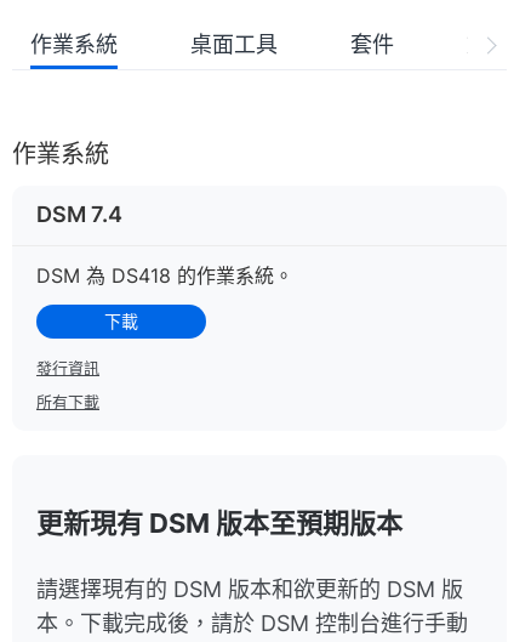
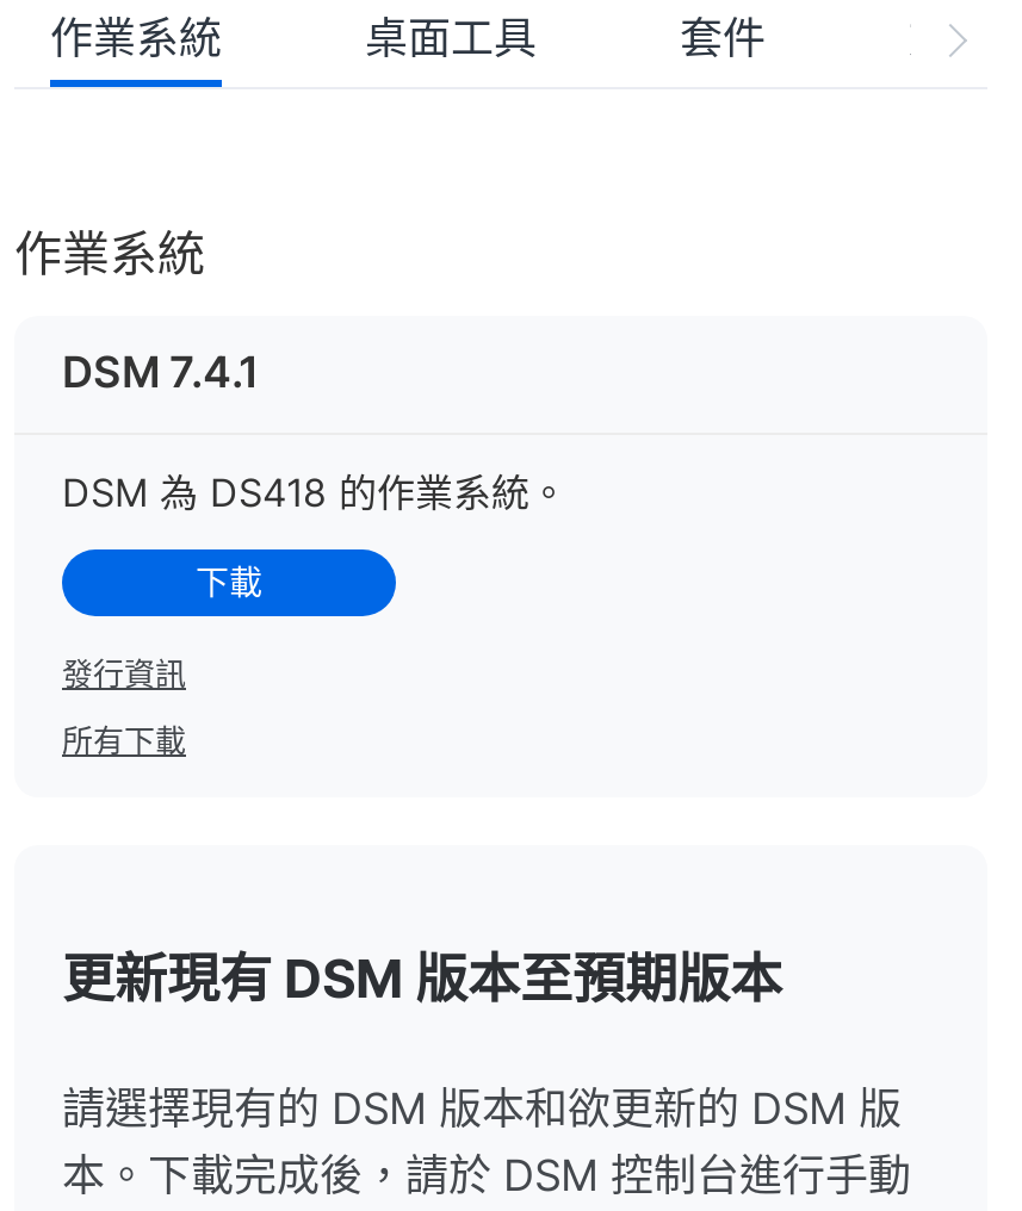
- DSM 7.4
+ DSM 7.4.1
